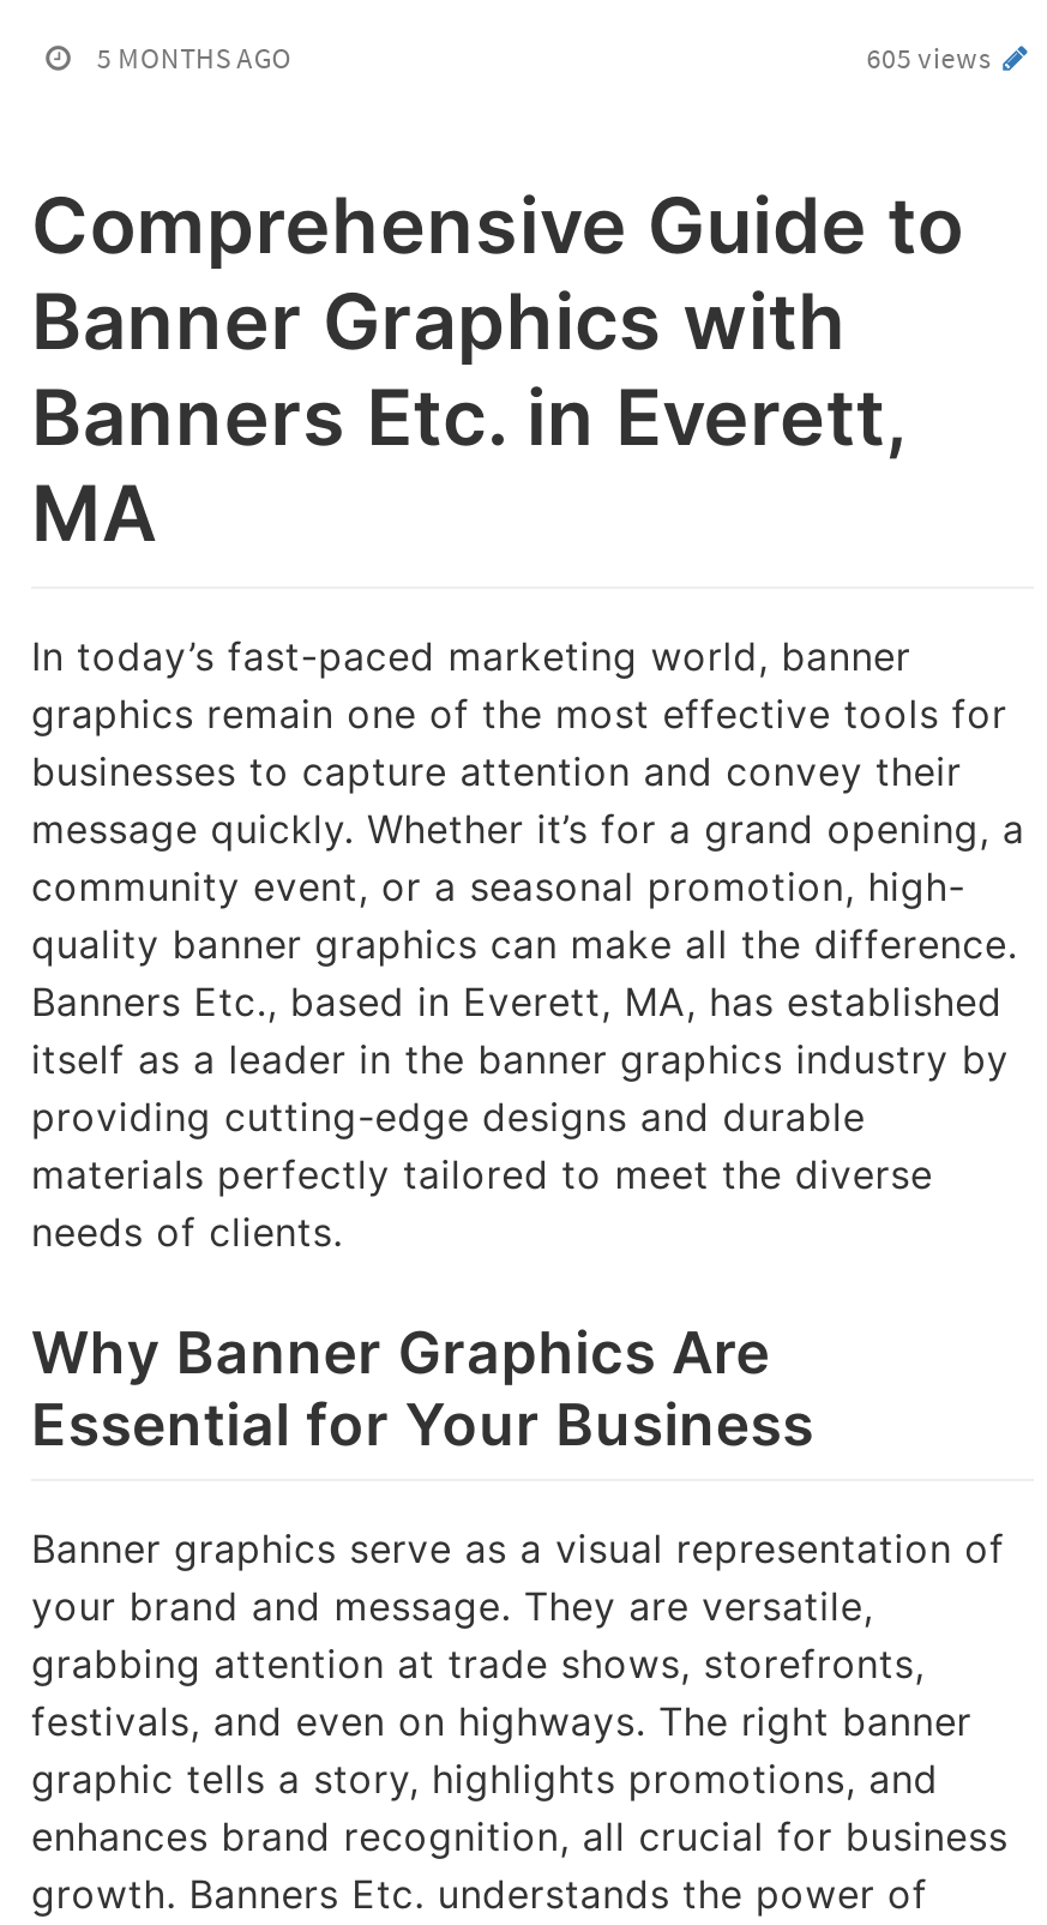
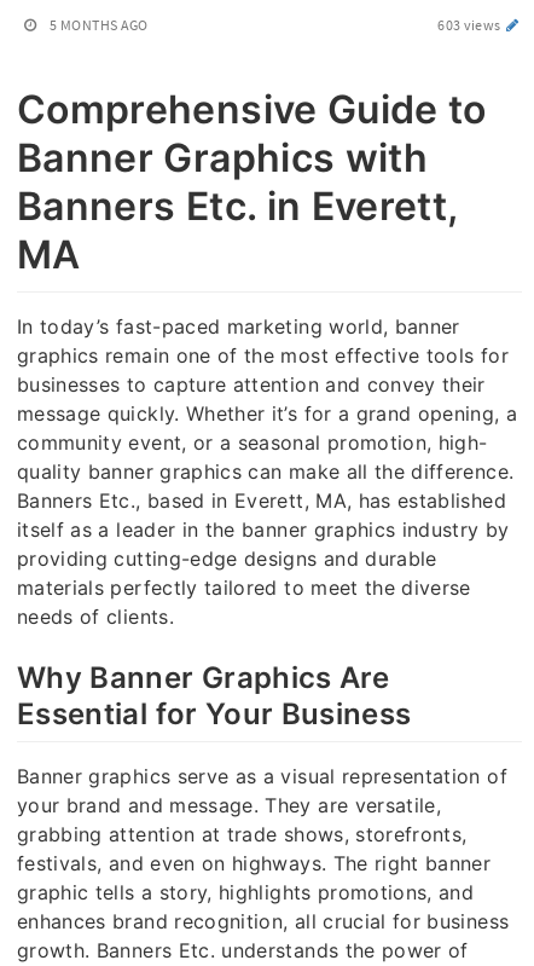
- 605 views
+ 603 views
